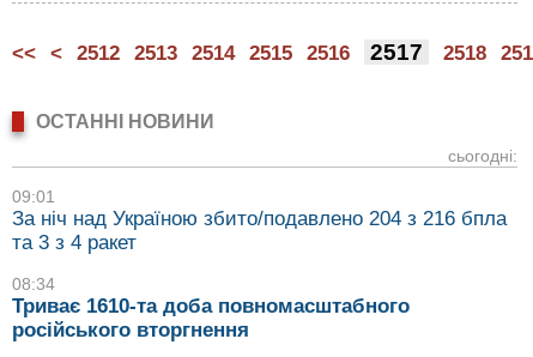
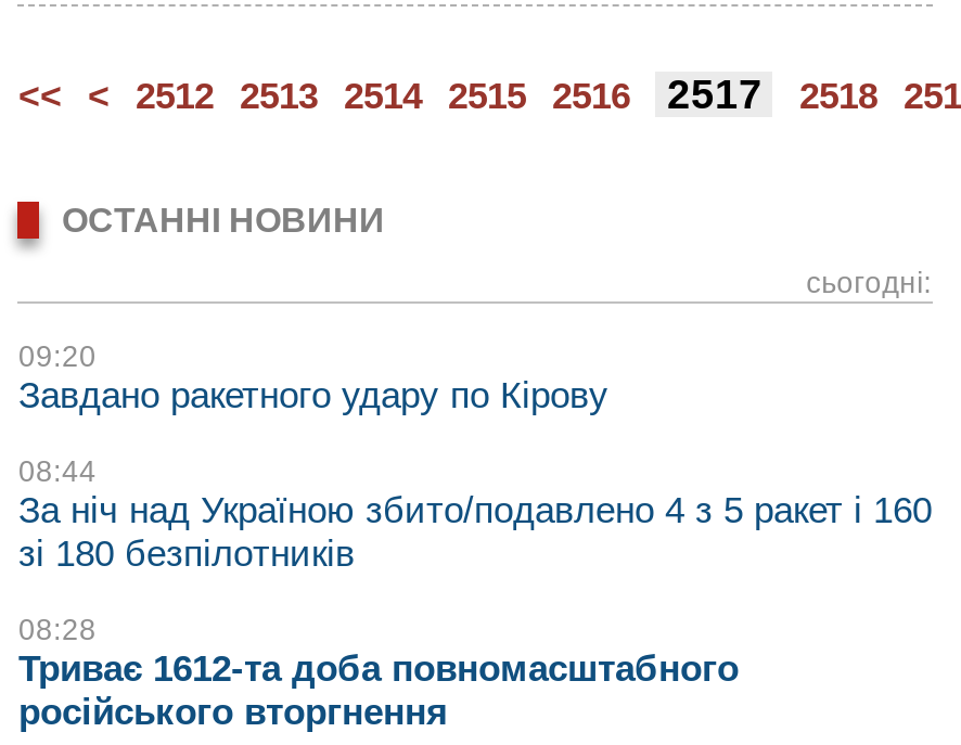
- 09:01
- За ніч над Україною збито/подавлено 204 з 216 бпла
- та 3 з 4 ракет
- 08:34
- Триває 1610-та доба повномасштабного
+ 09:20
+ Завдано ракетного удару по Кірову
+ 08:44
+ За ніч над Україною збито/подавлено 4 з 5 ракет і 160
+ зі 180 безпілотників
+ 08:28
+ Триває 1612-та доба повномасштабного
